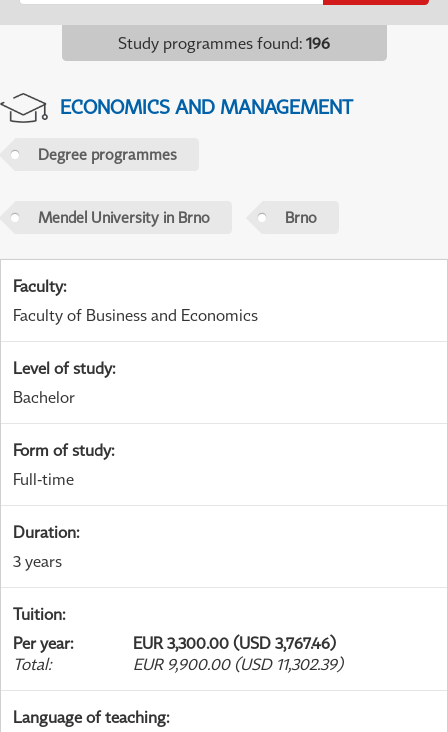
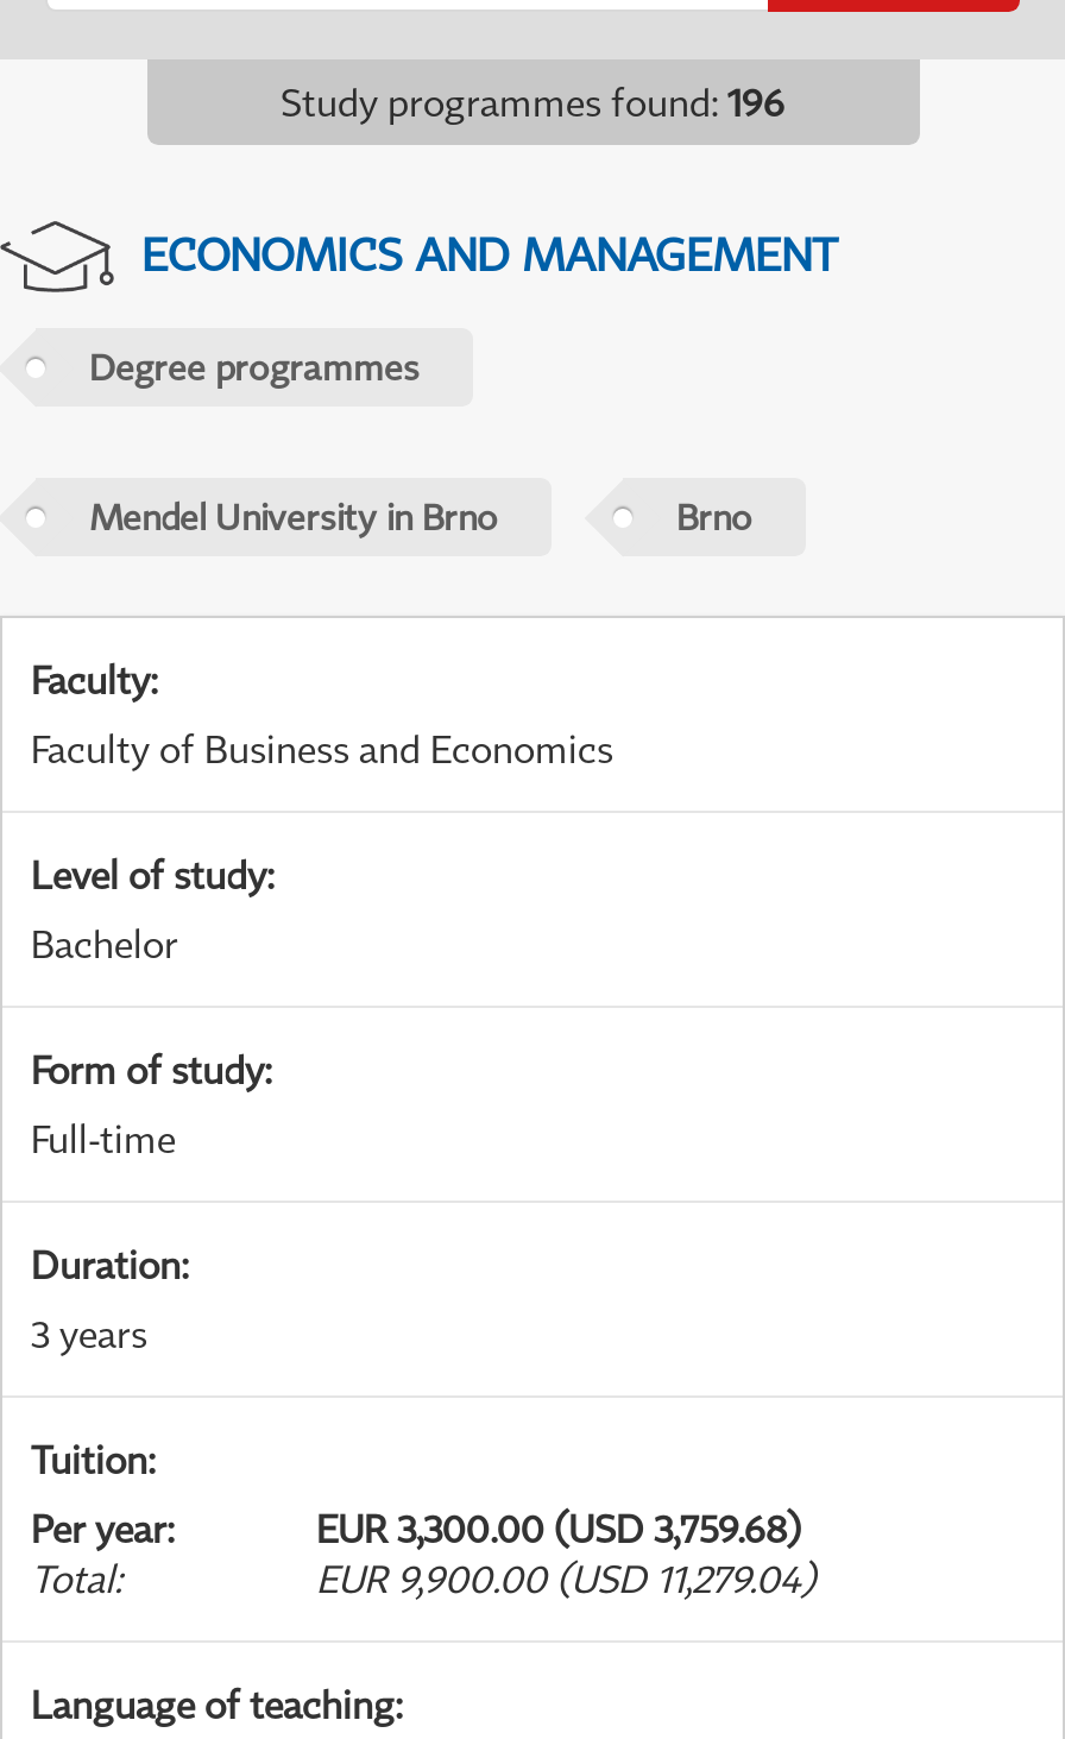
- EUR 3,300.00 (USD 3,767.46)
+ EUR 3,300.00 (USD 3,759.68)

- EUR 9,900.00 (USD 11,302.39)
+ EUR 9,900.00 (USD 11,279.04)
